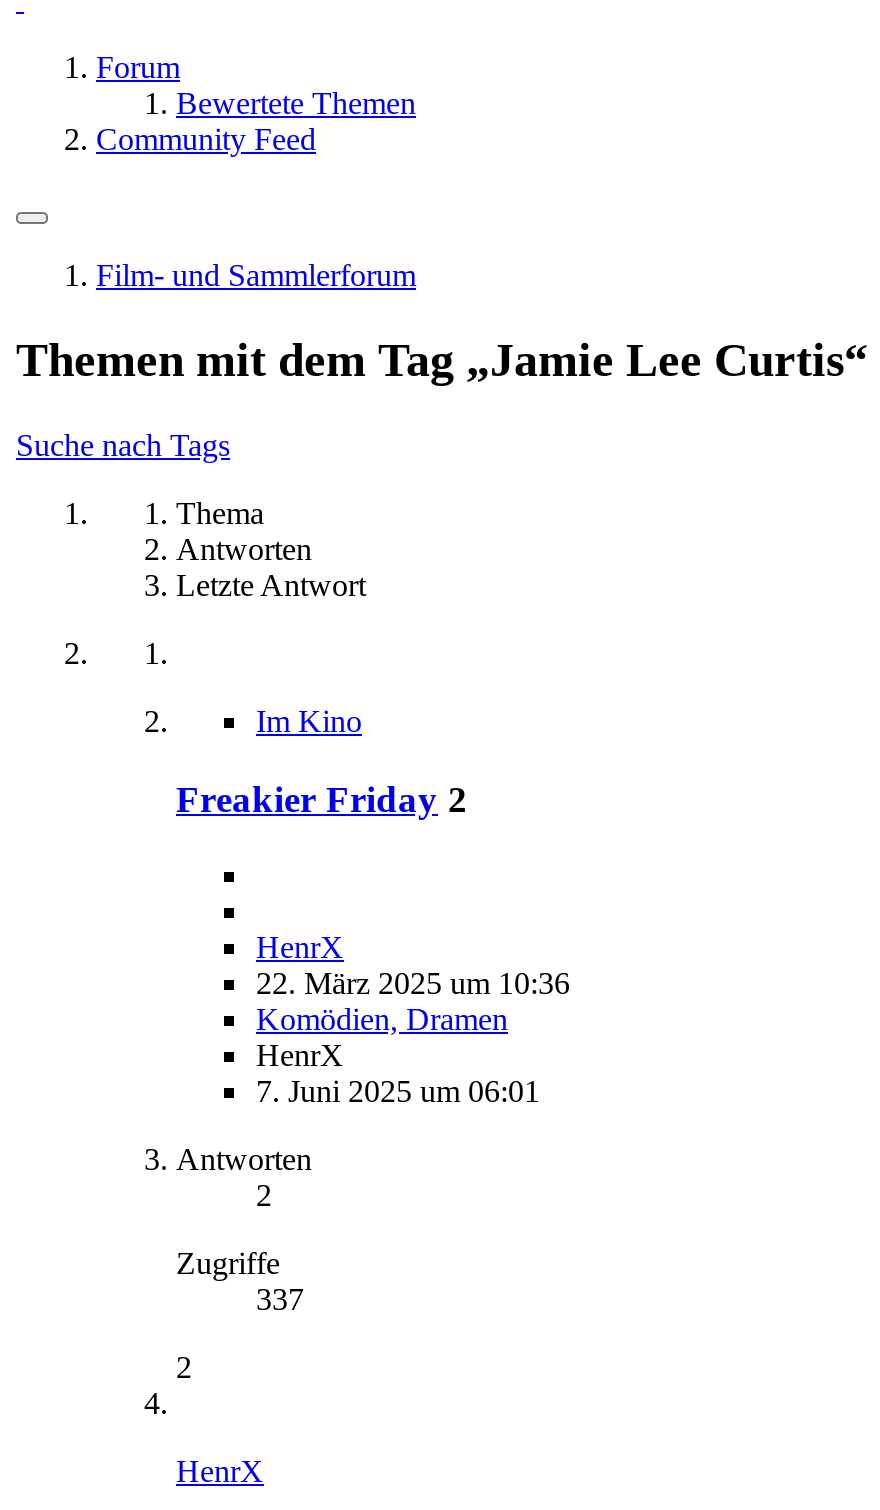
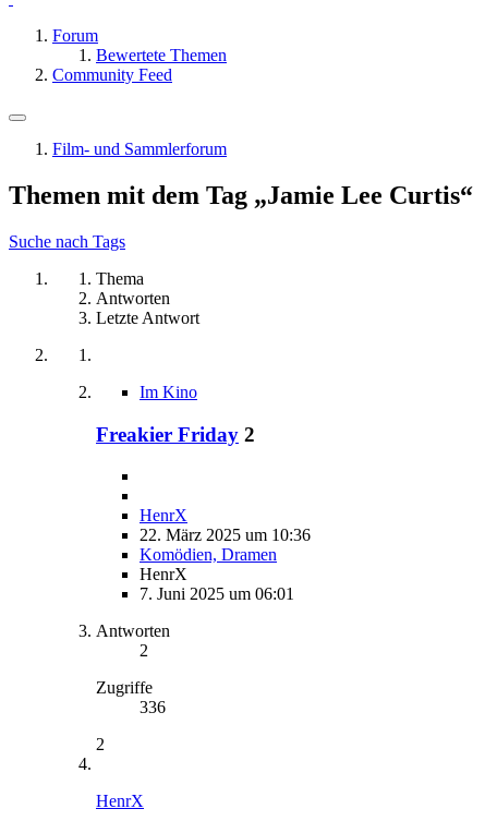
- 337
+ 336
